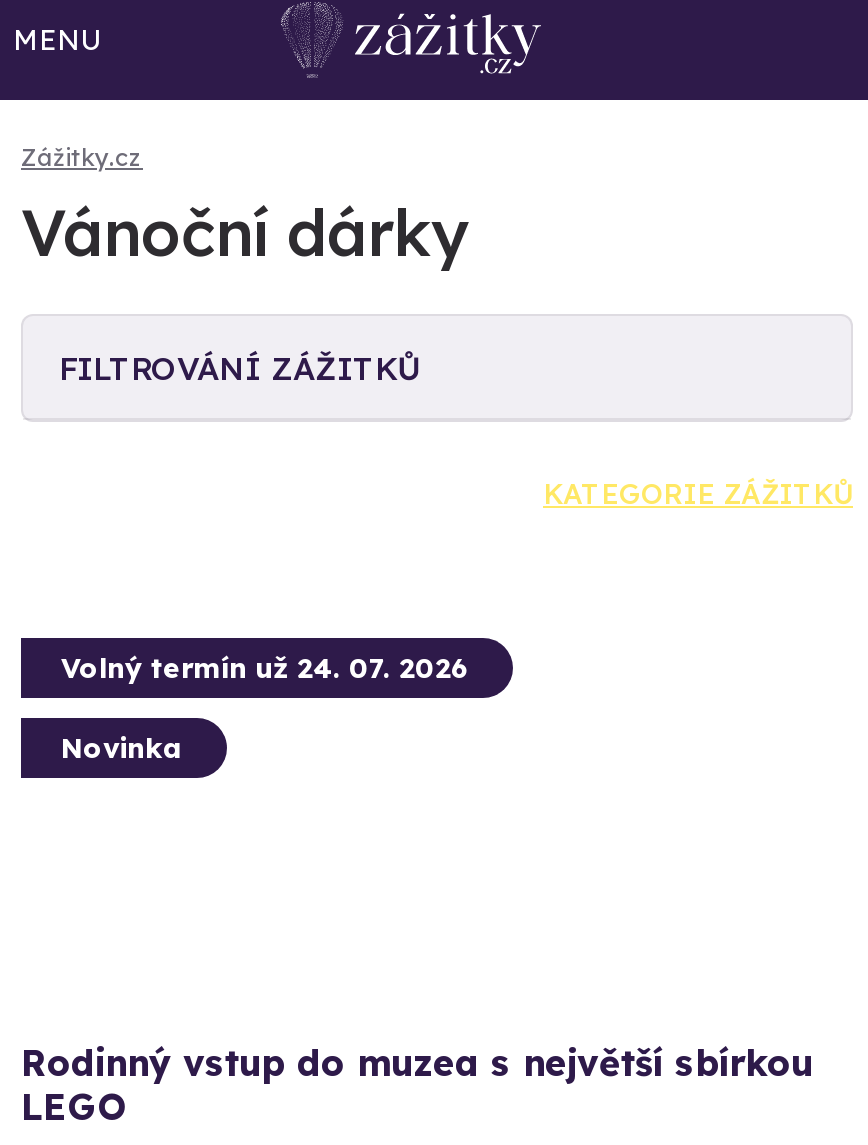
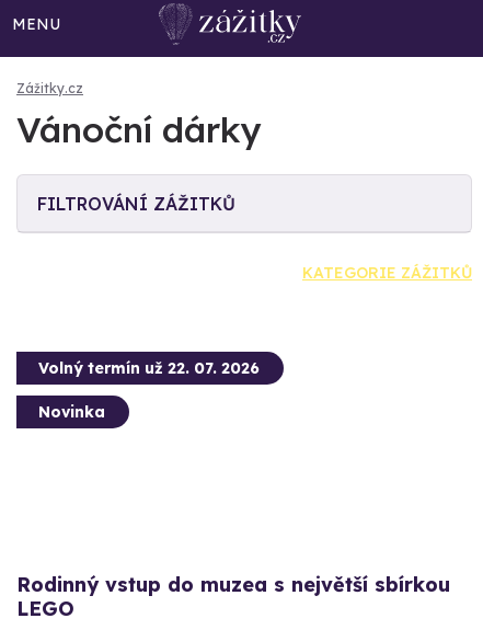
- Volný termín už 24. 07. 2026
+ Volný termín už 22. 07. 2026
